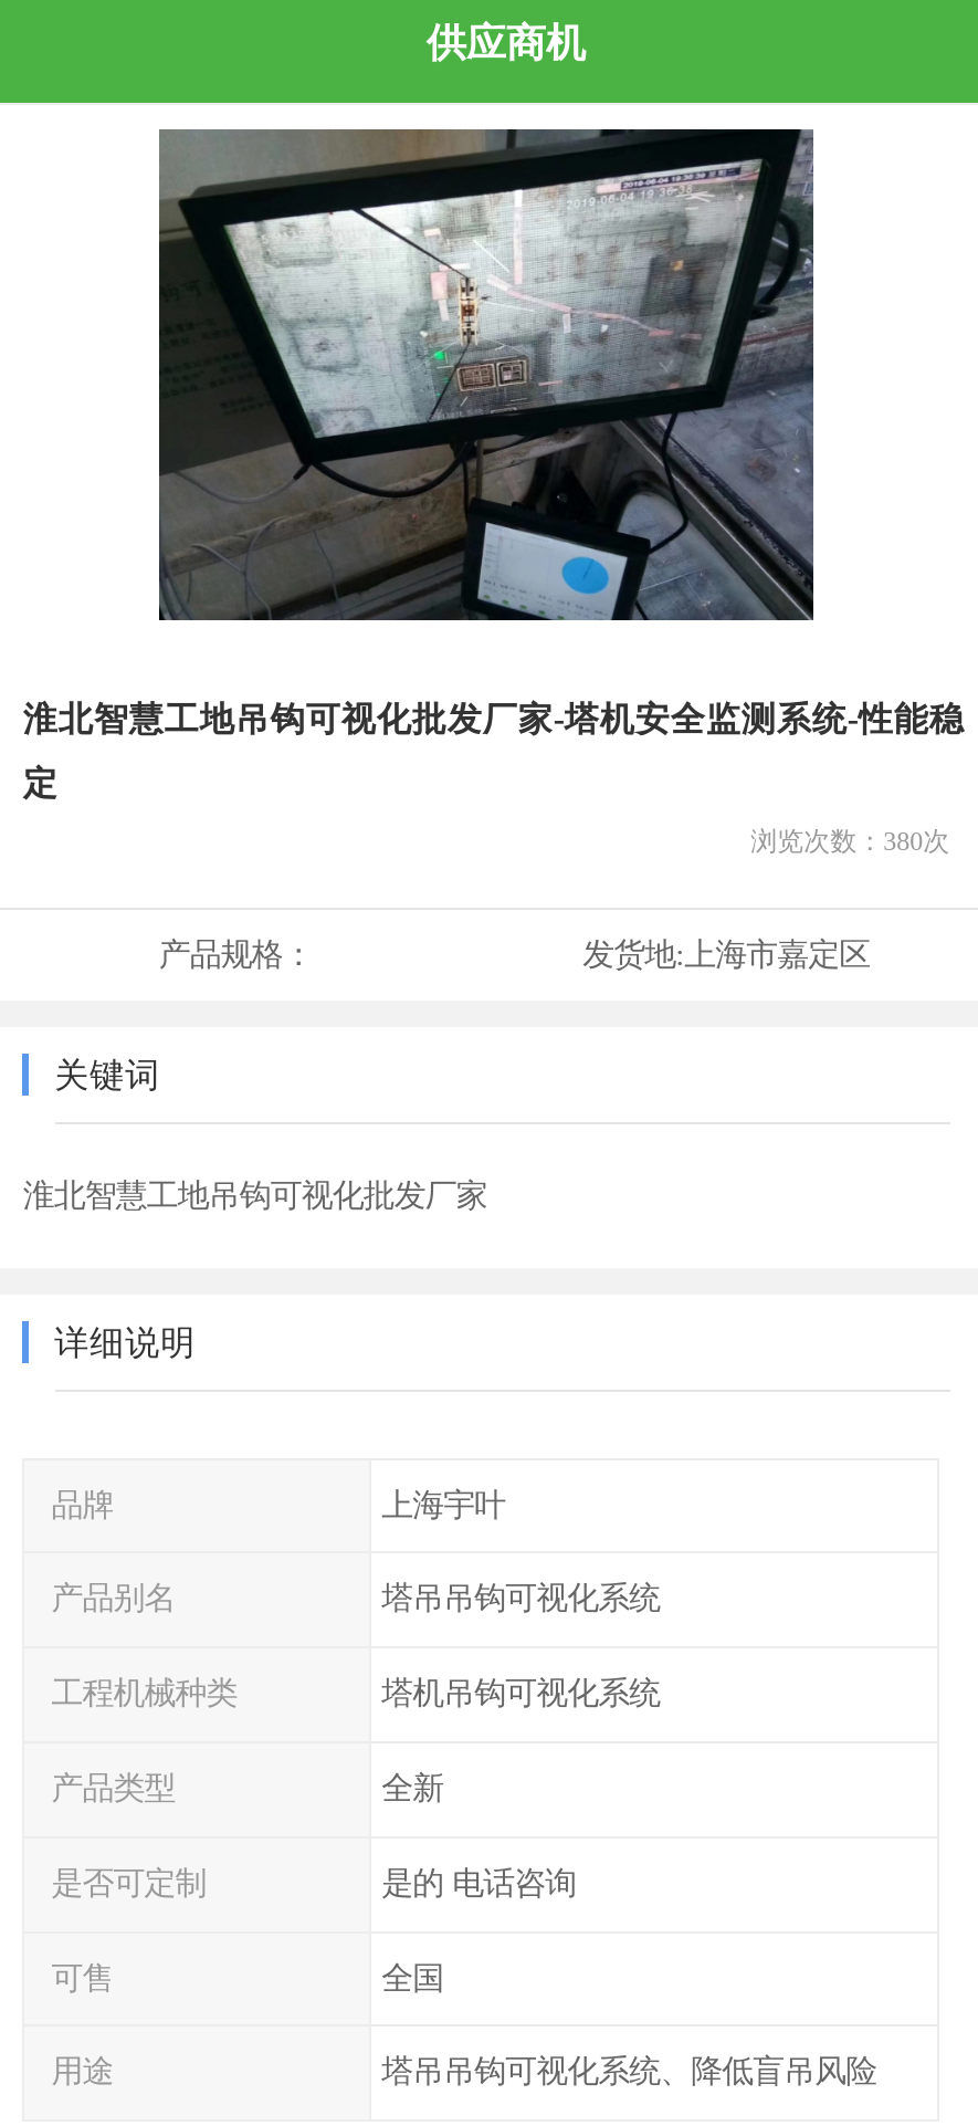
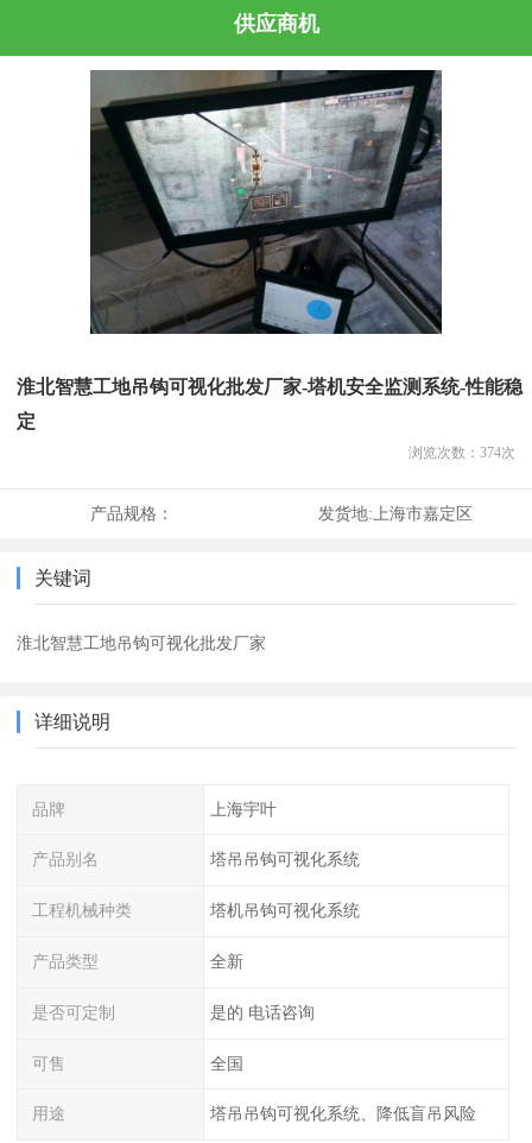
- 浏览次数：380次
+ 浏览次数：374次
